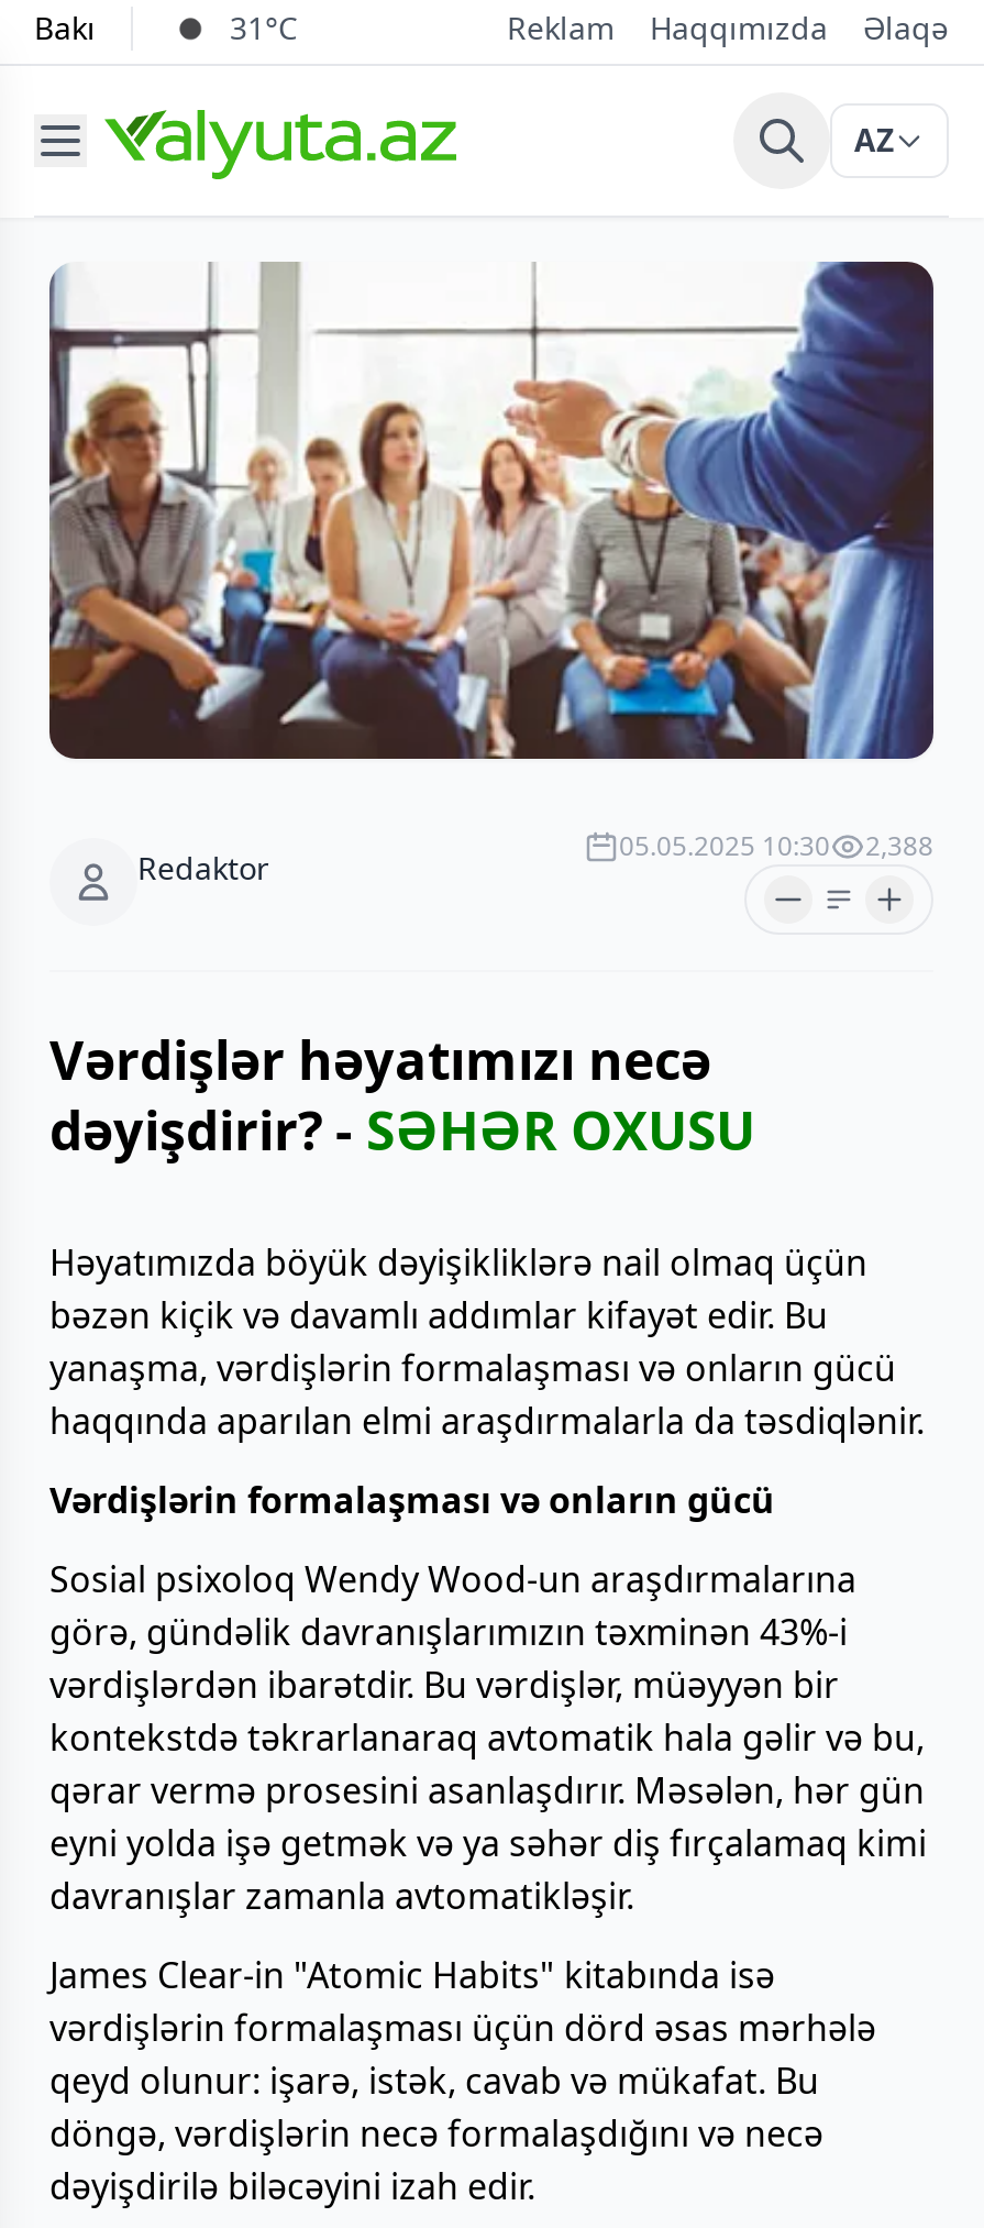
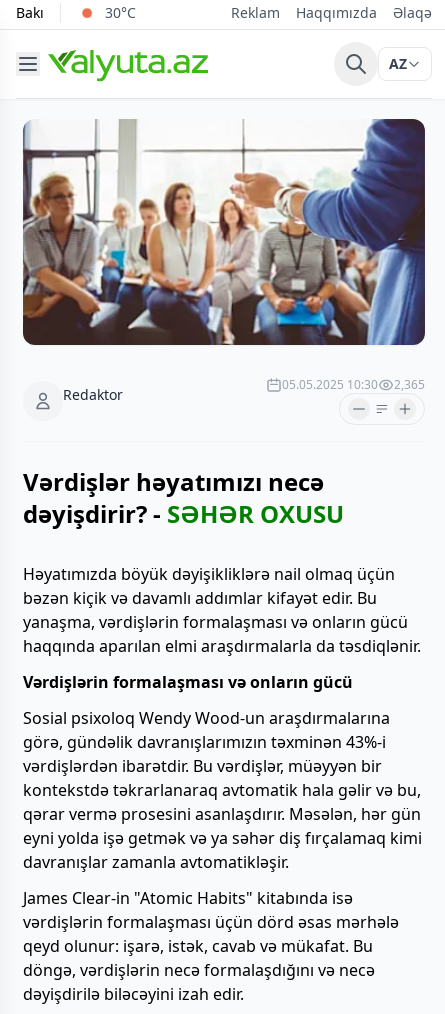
- 31°C
+ 30°C

- 05.05.2025 10:30 2,388
+ 05.05.2025 10:30 2,365
